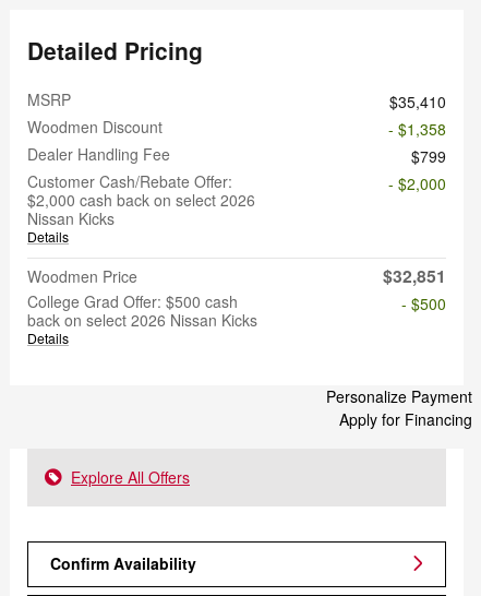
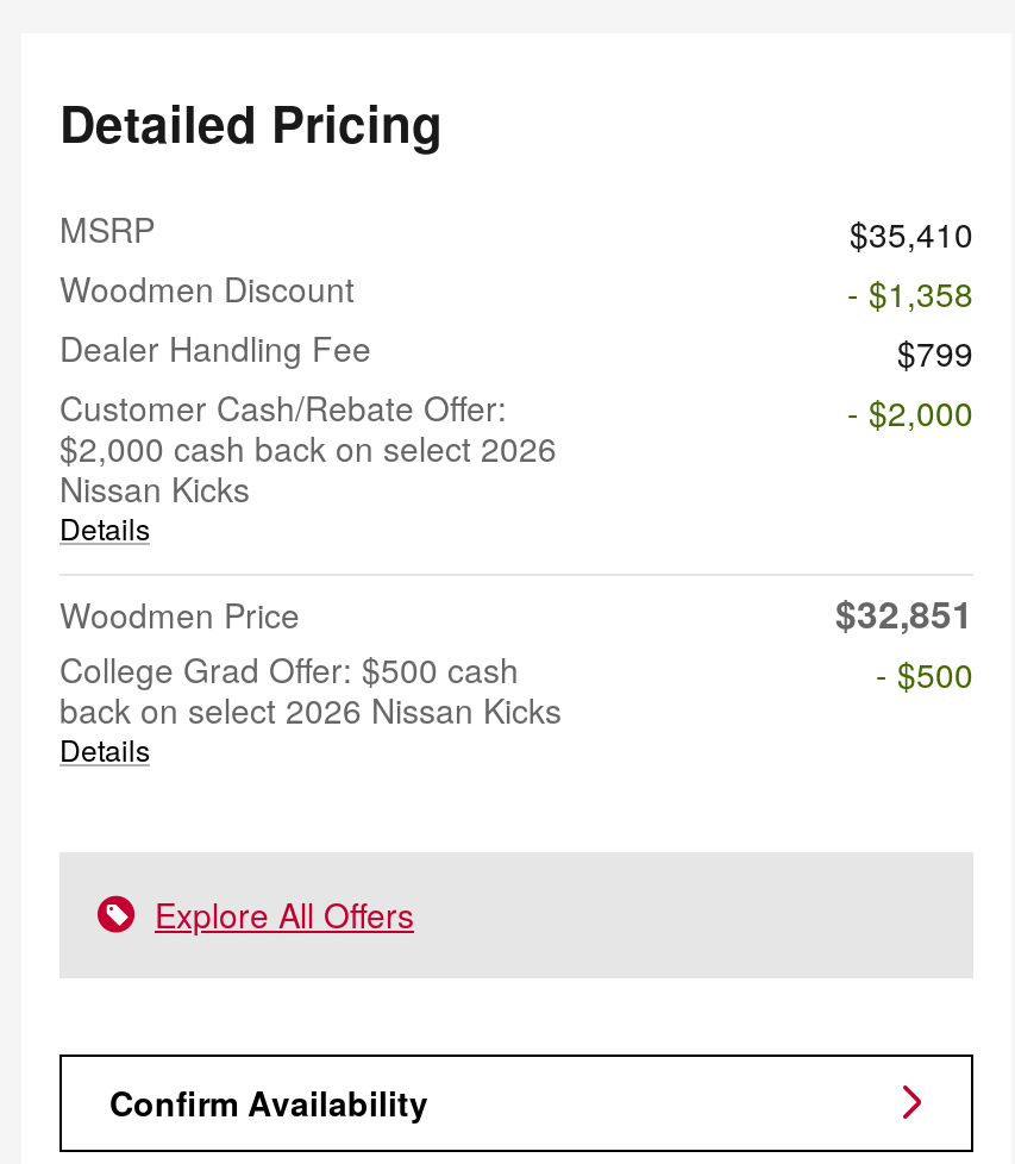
- Personalize Payment
- Apply for Financing
